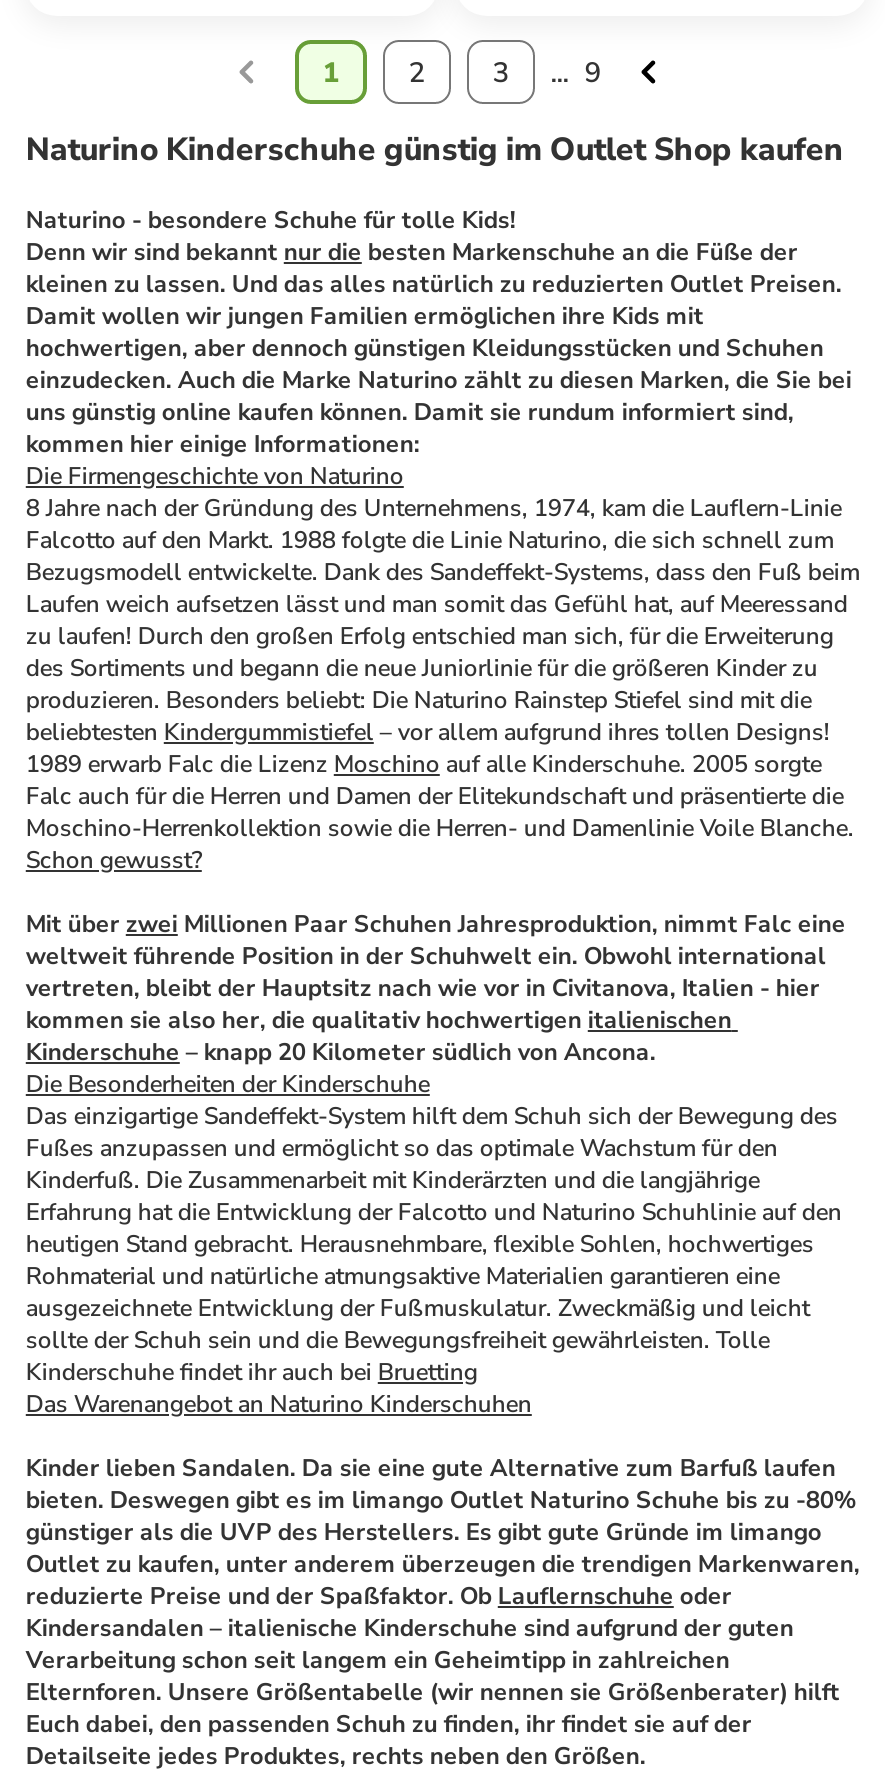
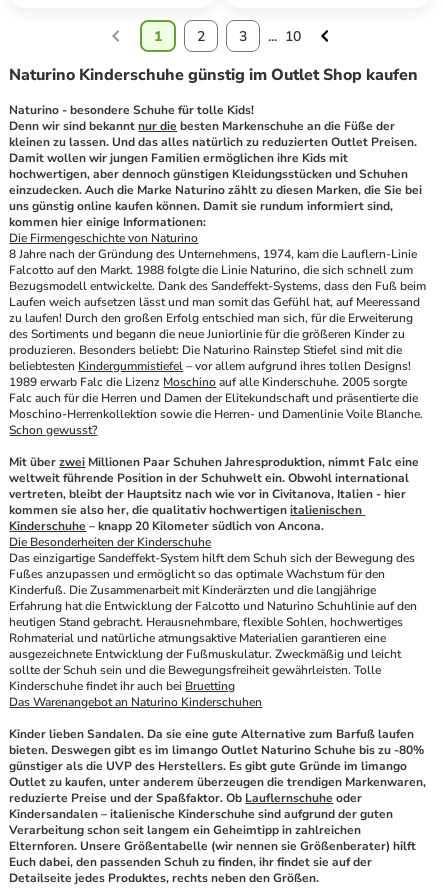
- 1 2 3 ... 9
+ 1 2 3 ... 10
